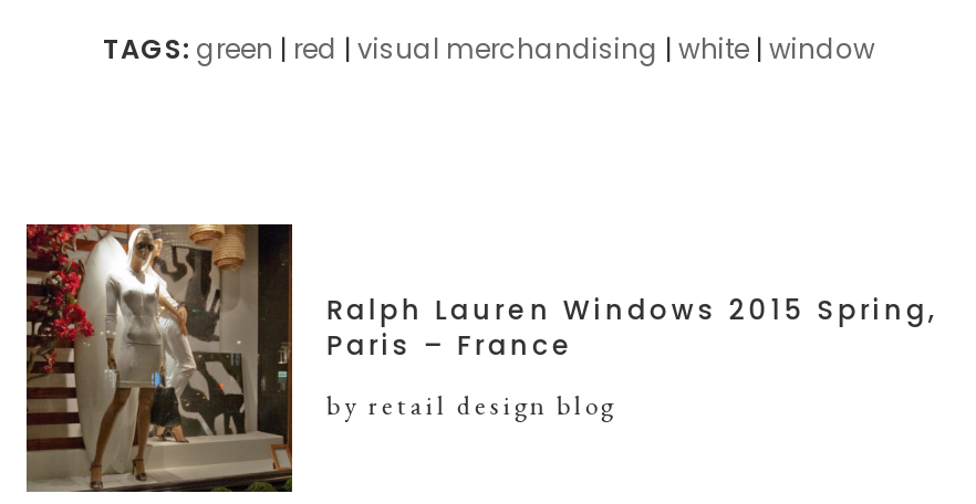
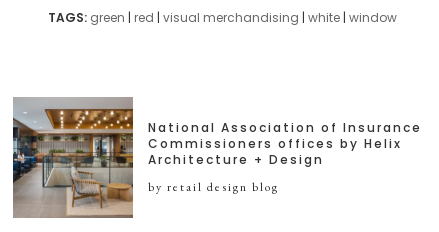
- [image]
- Ralph Lauren Windows 2015 Spring,
- Paris – France
+ [image]
+ National Association of Insurance
+ Commissioners offices by Helix
+ Architecture + Design
